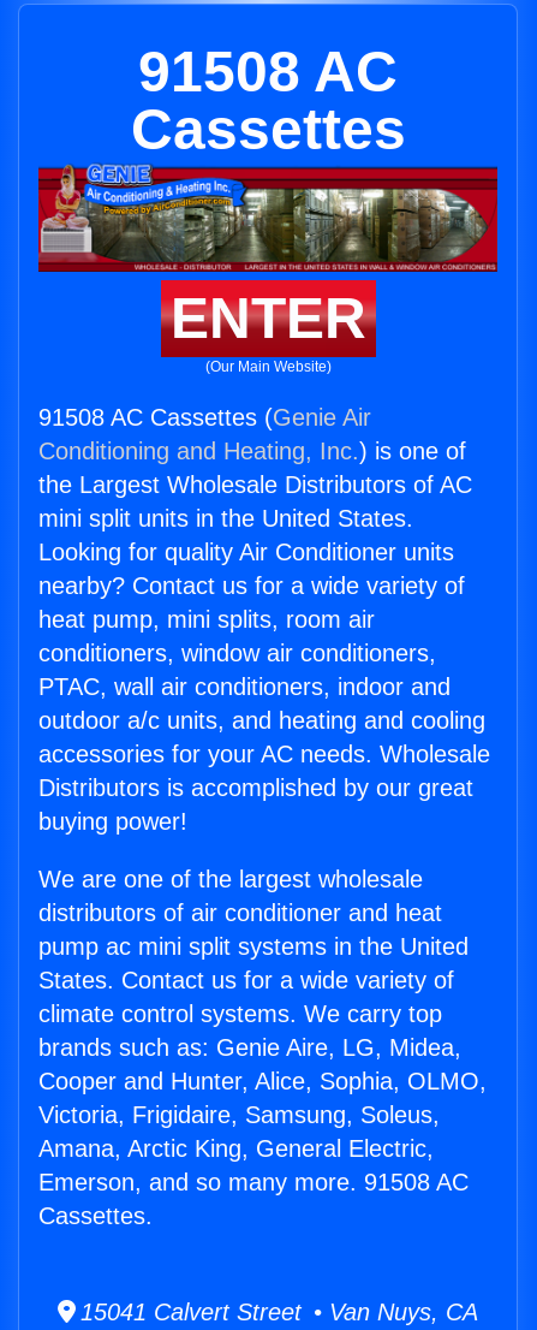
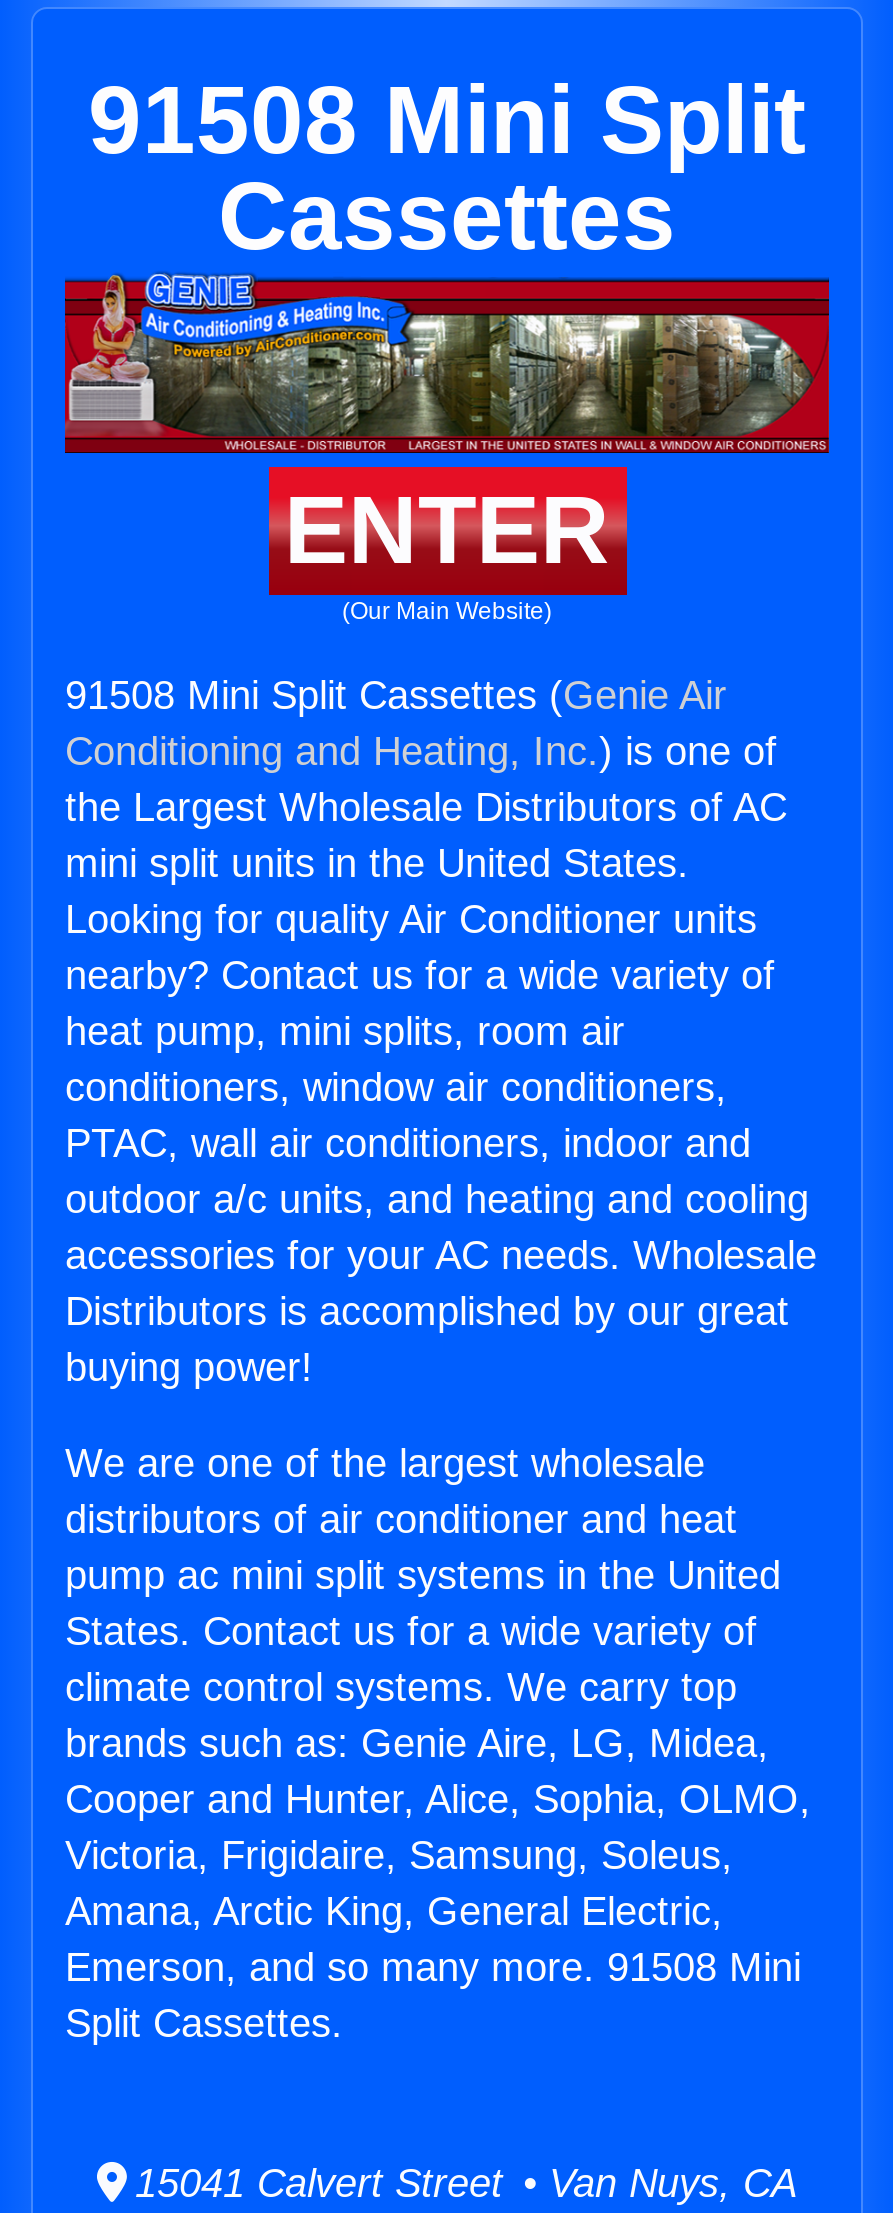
- 91508 AC
+ 91508 Mini Split

- 91508 AC Cassettes (Genie Air
+ 91508 Mini Split Cassettes (Genie Air

- Emerson, and so many more. 91508 AC
- Cassettes.
+ Emerson, and so many more. 91508 Mini
+ Split Cassettes.
